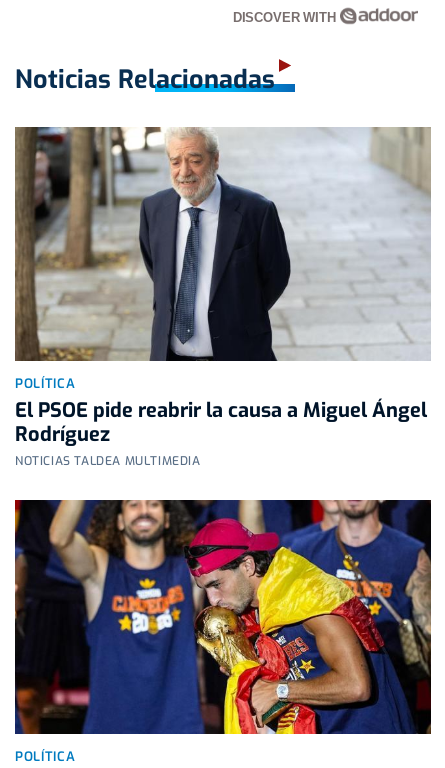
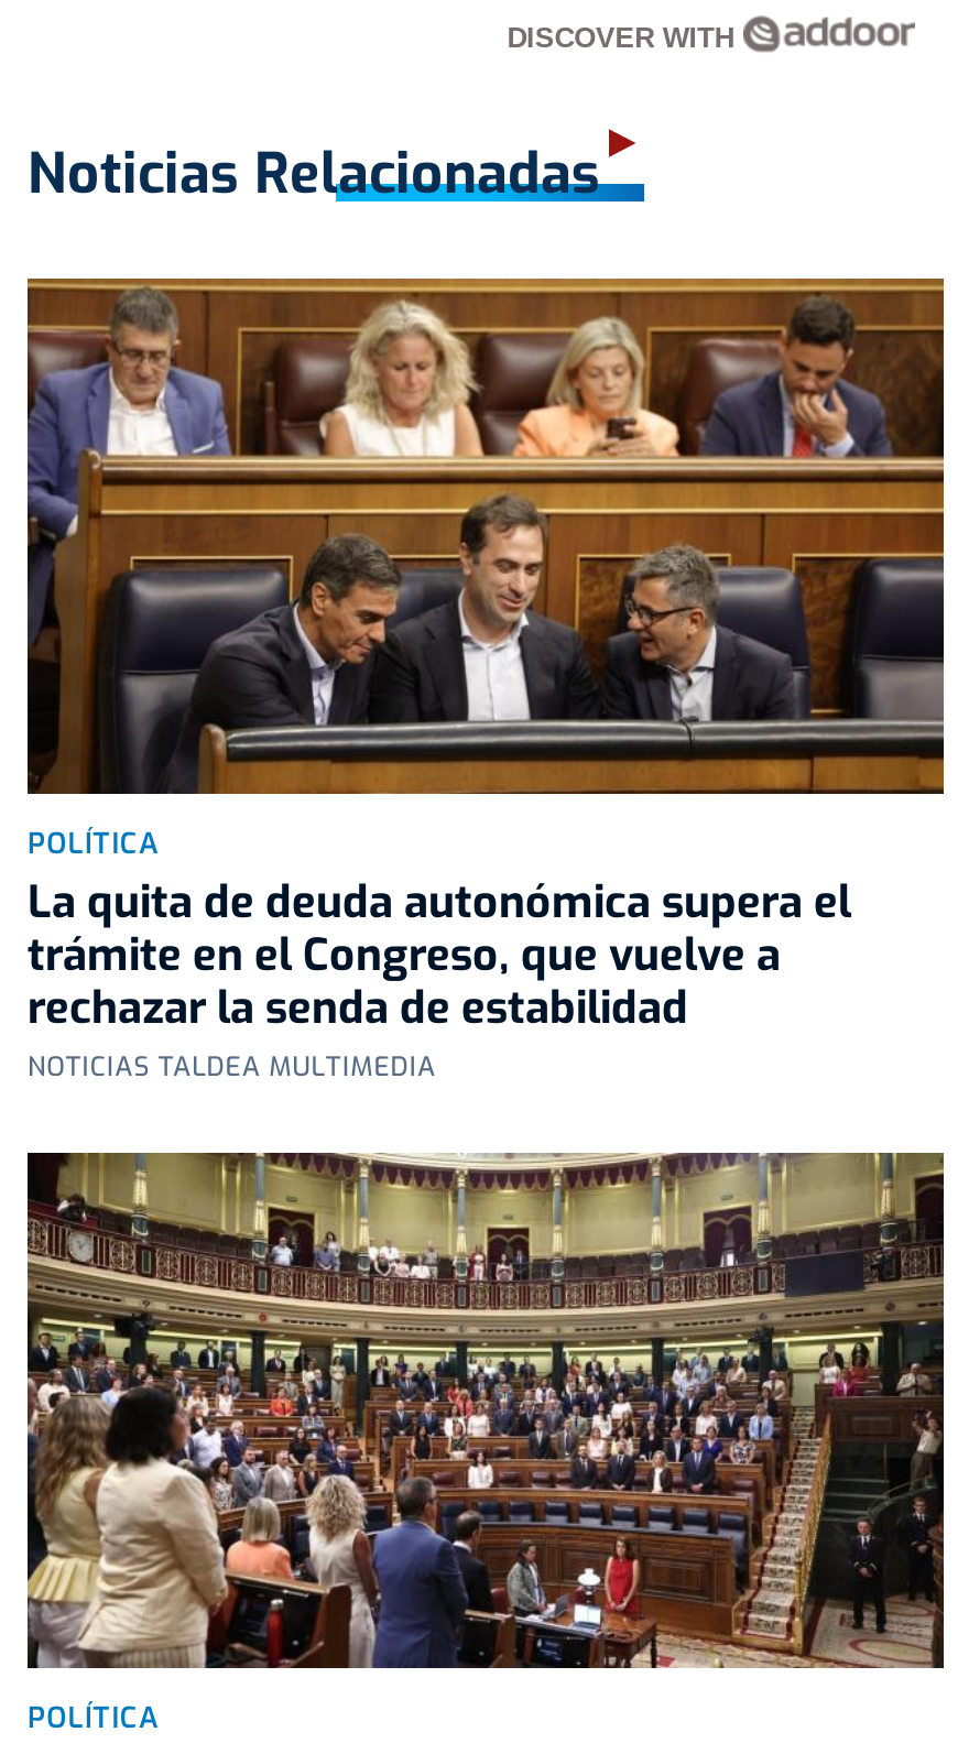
- [image]
- El PSOE pide reabrir la causa a Miguel Ángel
- Rodríguez
+ [image]
+ La quita de deuda autonómica supera el
+ trámite en el Congreso, que vuelve a
+ rechazar la senda de estabilidad

- [image]
+ [image]
